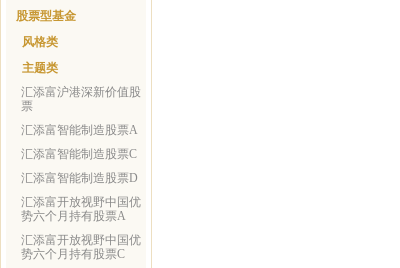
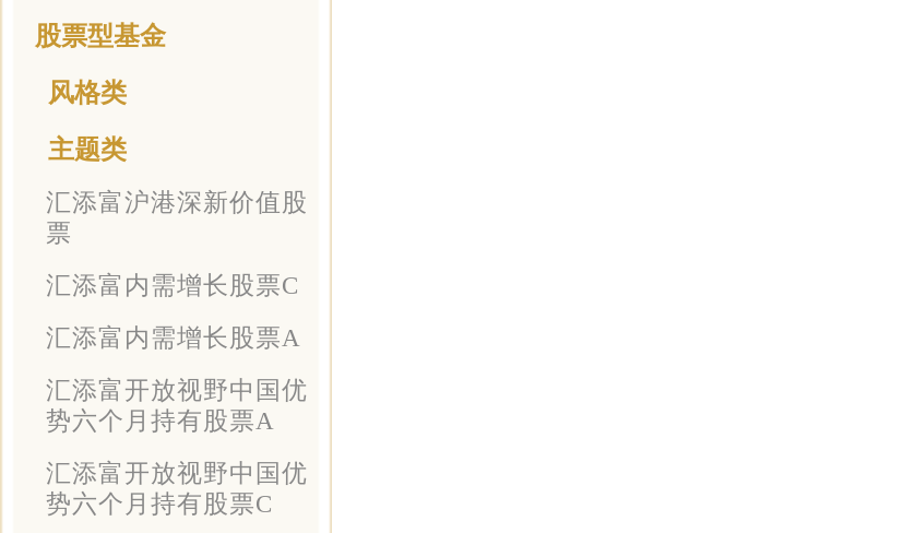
- 汇添富智能制造股票A
- 汇添富智能制造股票C
- 汇添富智能制造股票D
+ 汇添富内需增长股票C
+ 汇添富内需增长股票A
